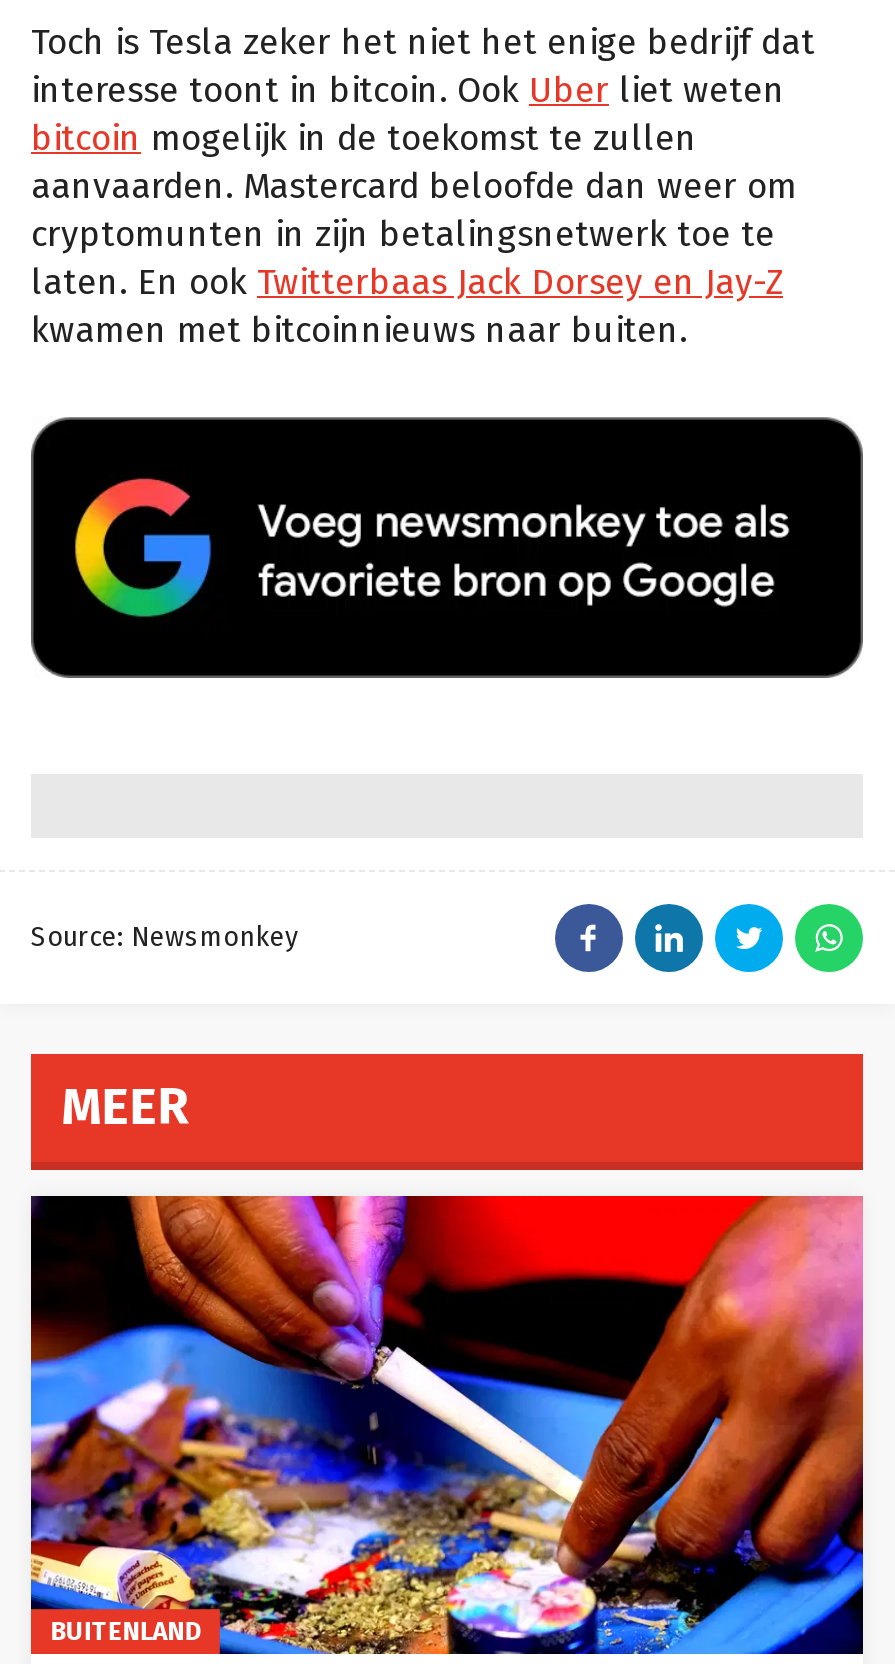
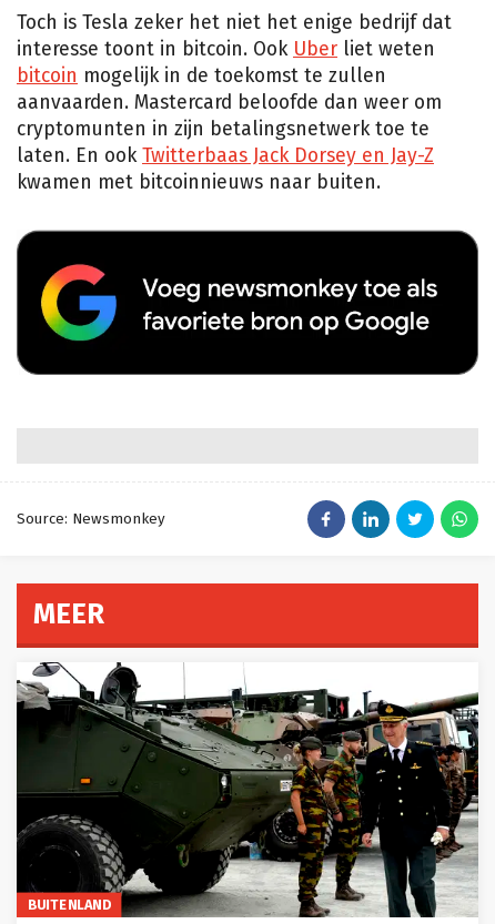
- [image]
+ [image]
